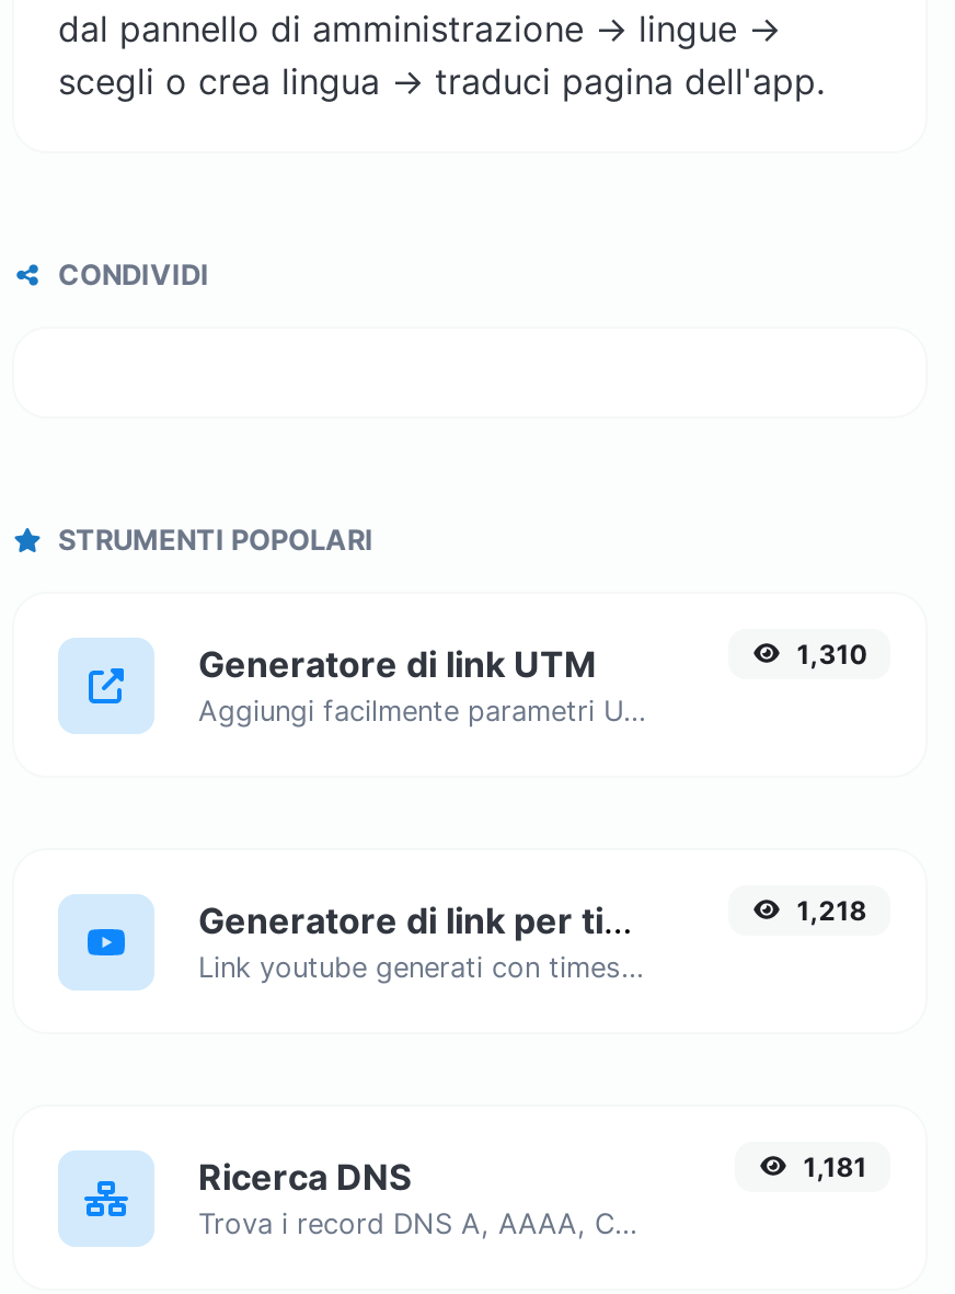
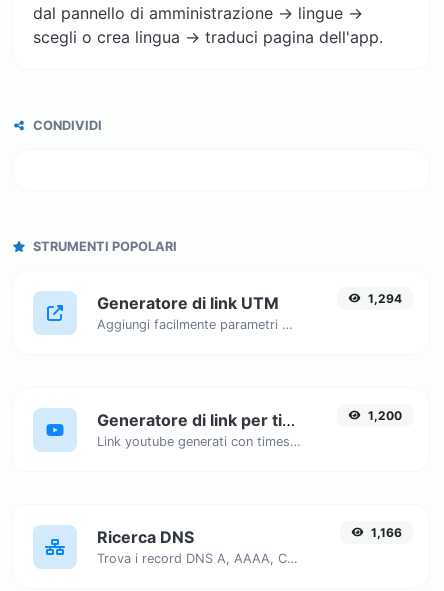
- 1,310
+ 1,294

- 1,218
+ 1,200

- 1,181
+ 1,166
